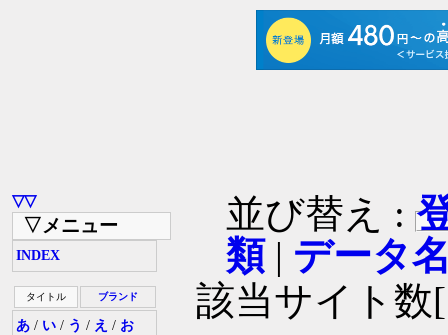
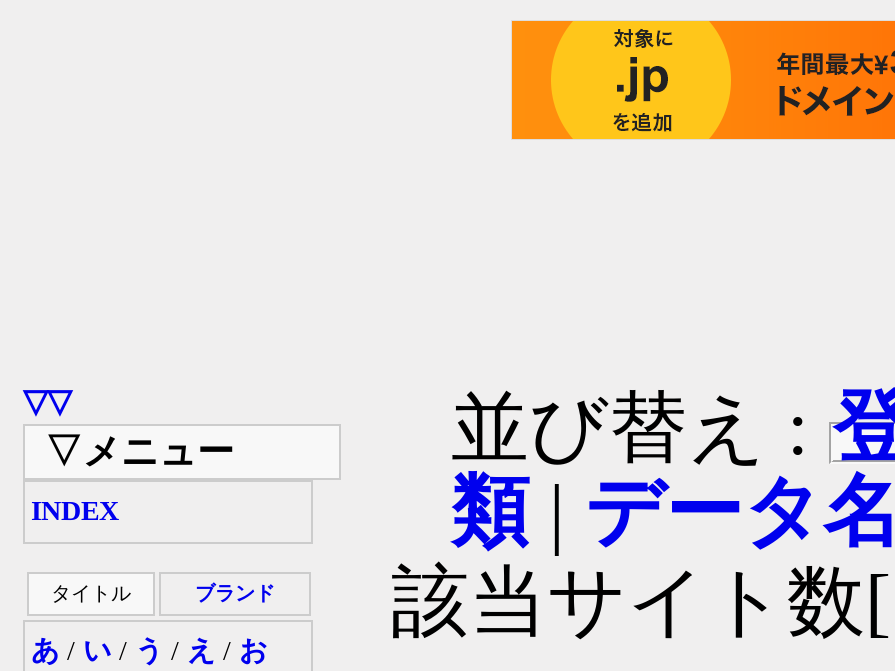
- [image]
+ [image]
